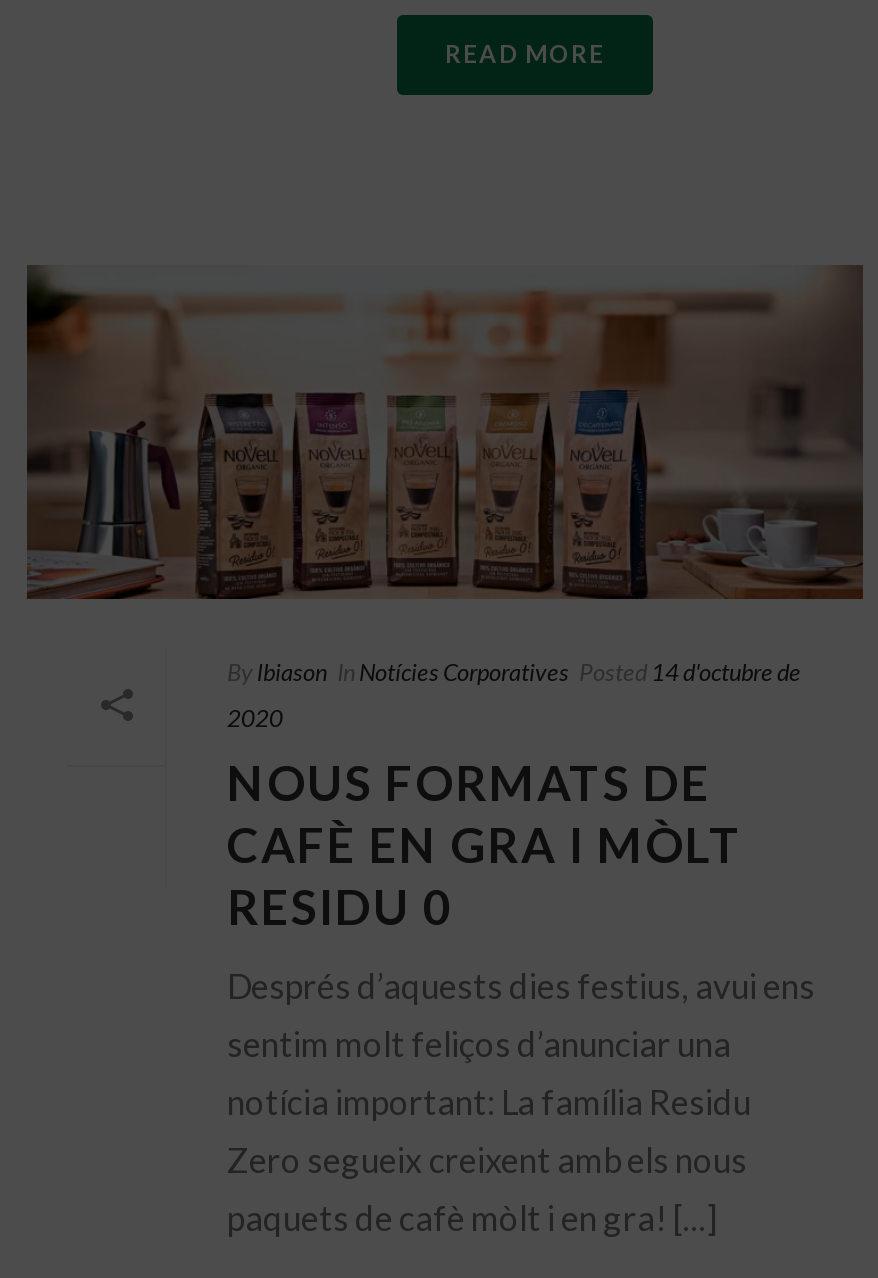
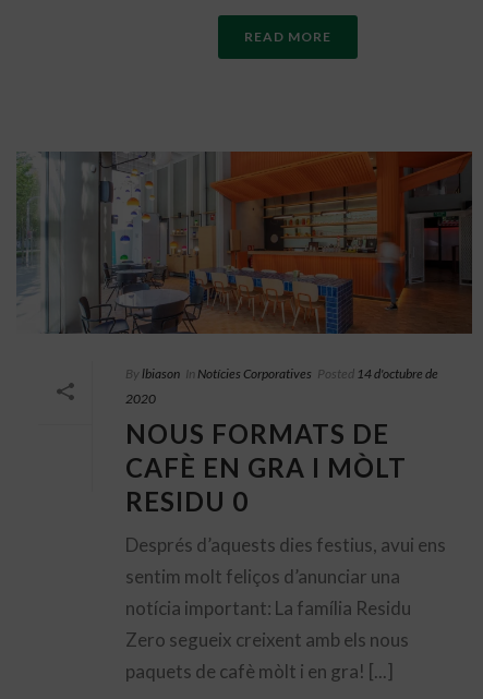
- [image]
+ [image]
